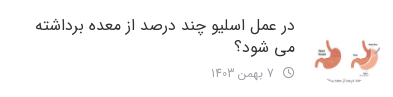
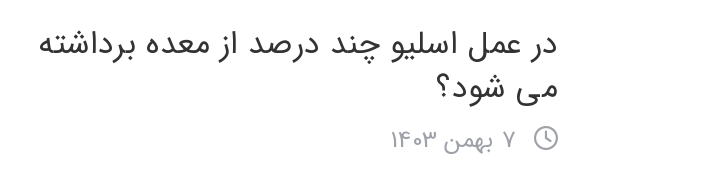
- [image]
